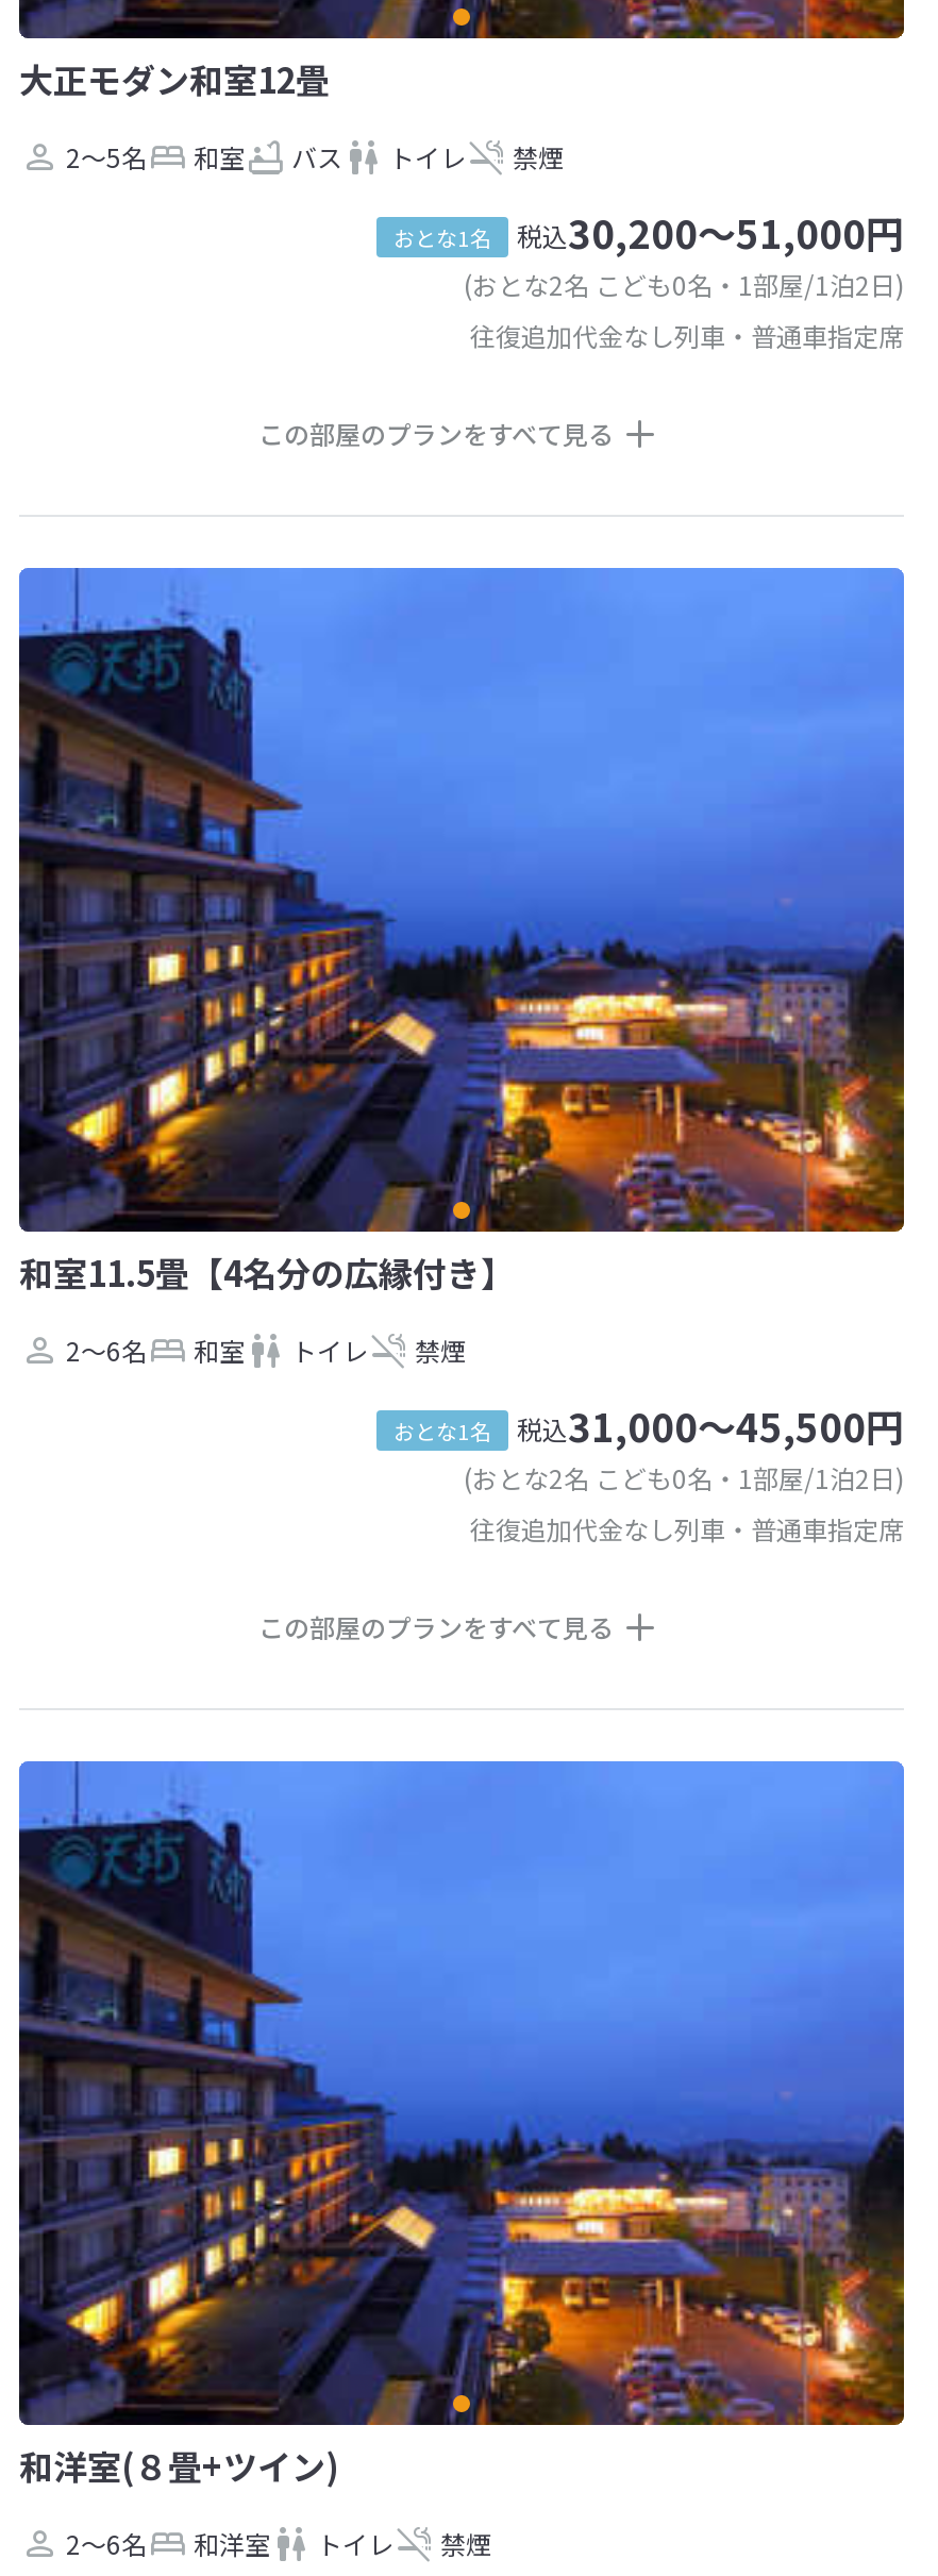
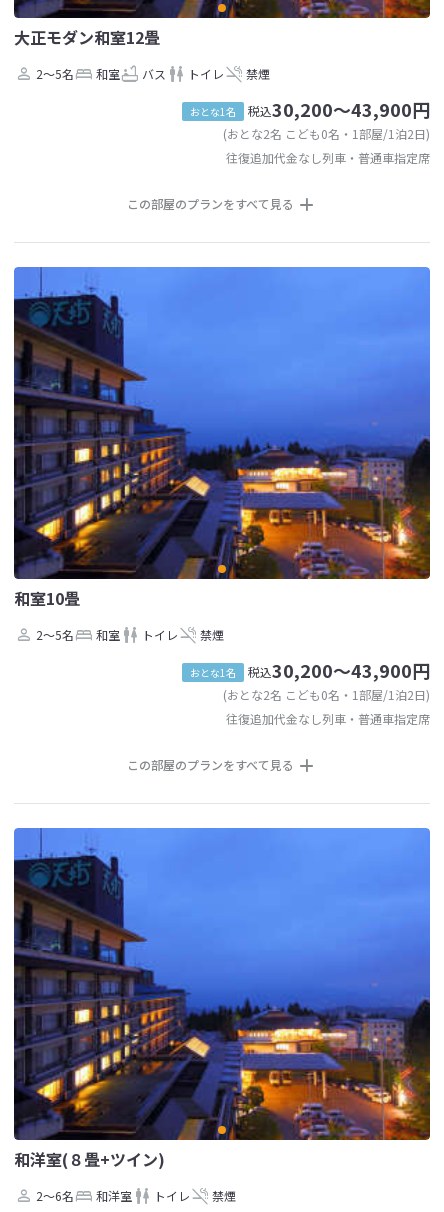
- おとな1名 税込30,200～51,000円
+ おとな1名 税込30,200～43,900円

- 和室11.5畳【4名分の広縁付き】
+ 和室10畳

- 2～6名
+ 2～5名

- おとな1名 税込31,000～45,500円
+ おとな1名 税込30,200～43,900円
